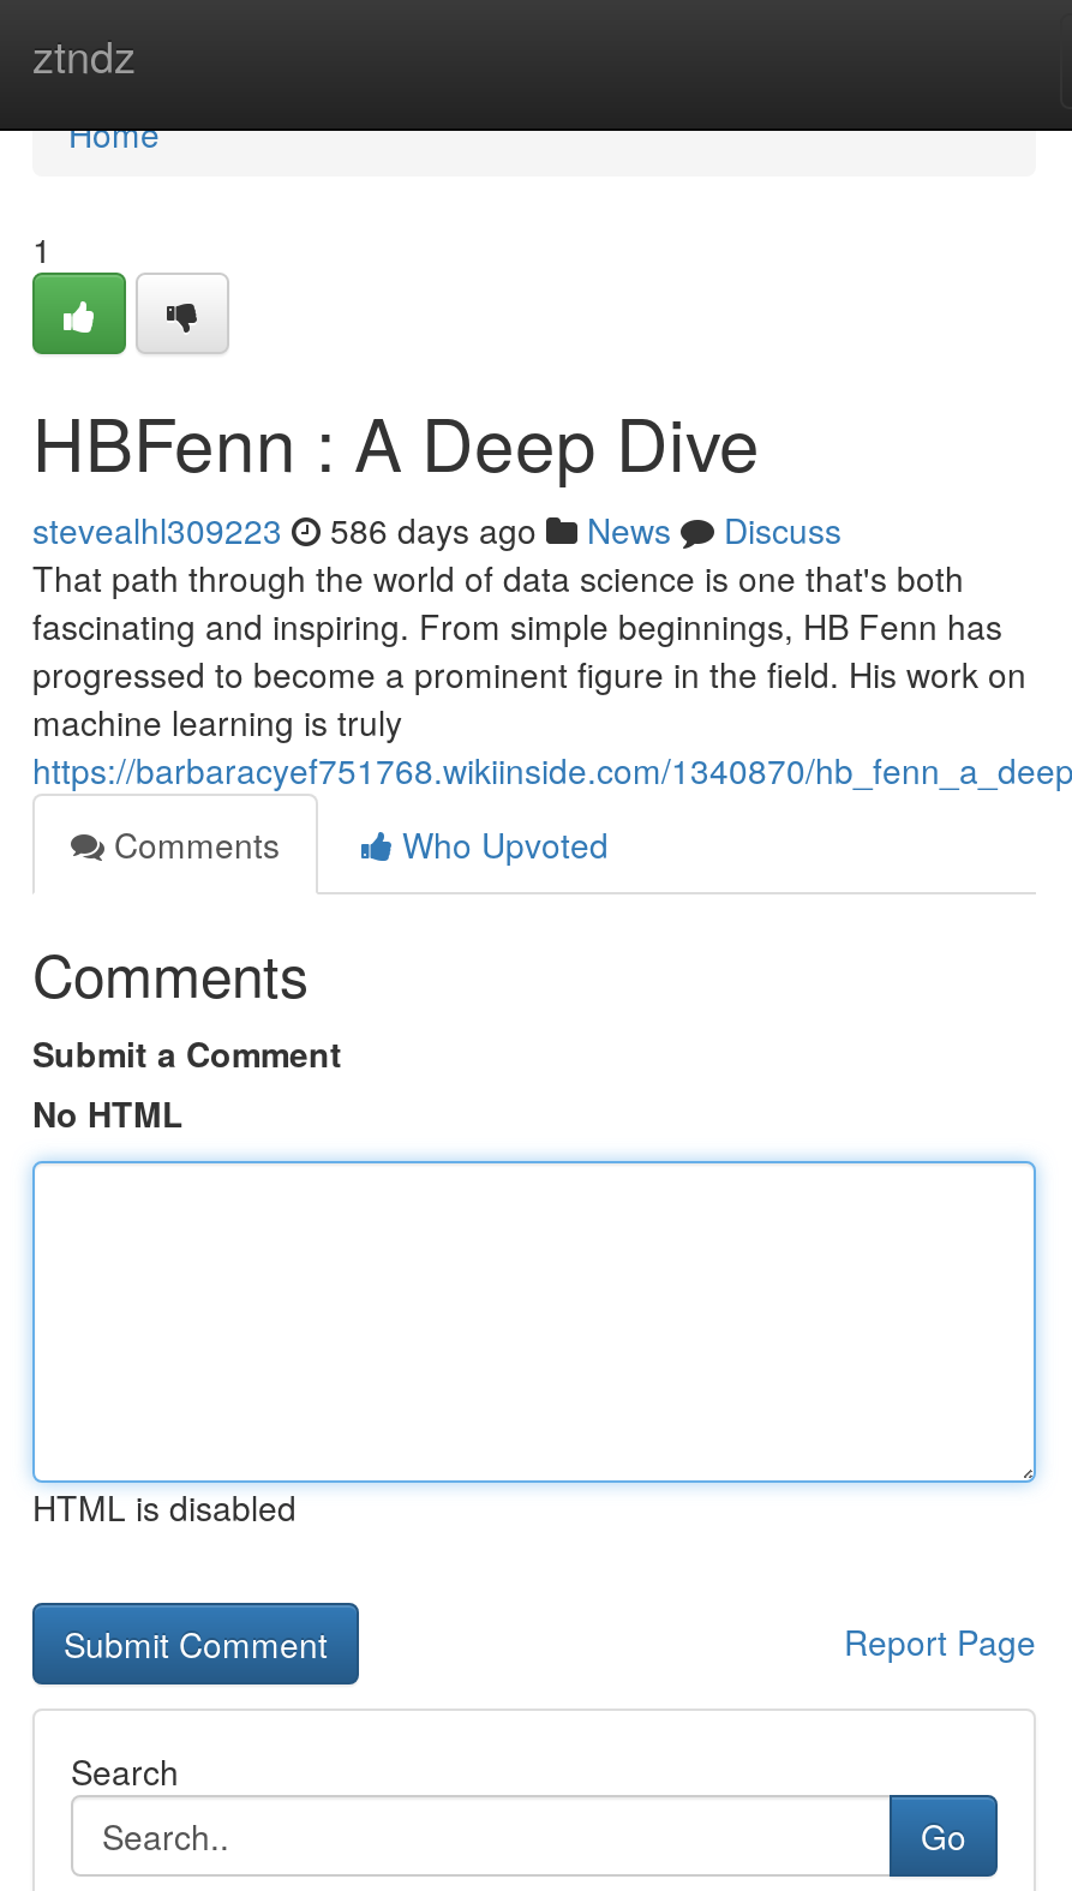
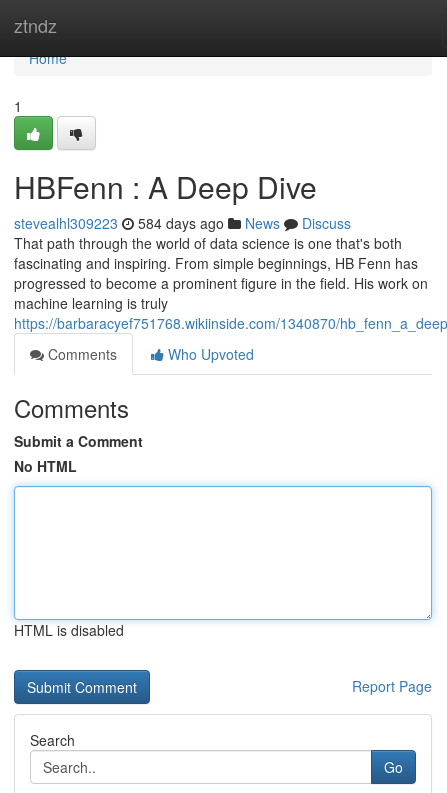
- stevealhl309223 586 days ago News Discuss
+ stevealhl309223 584 days ago News Discuss
